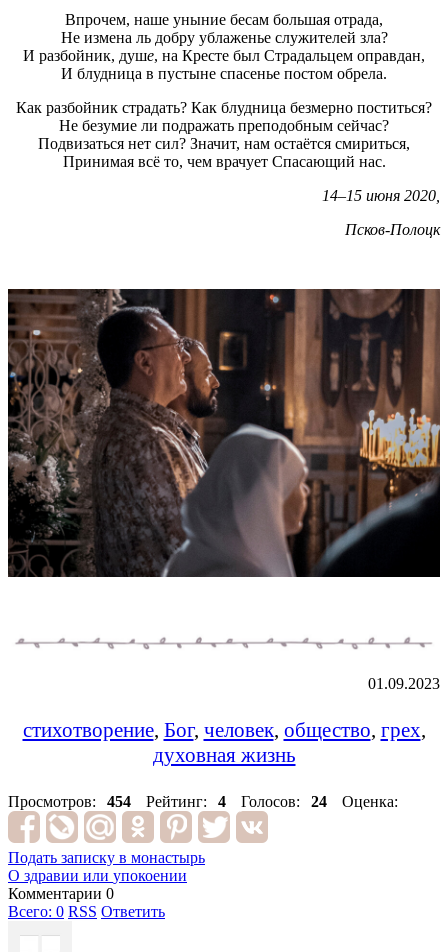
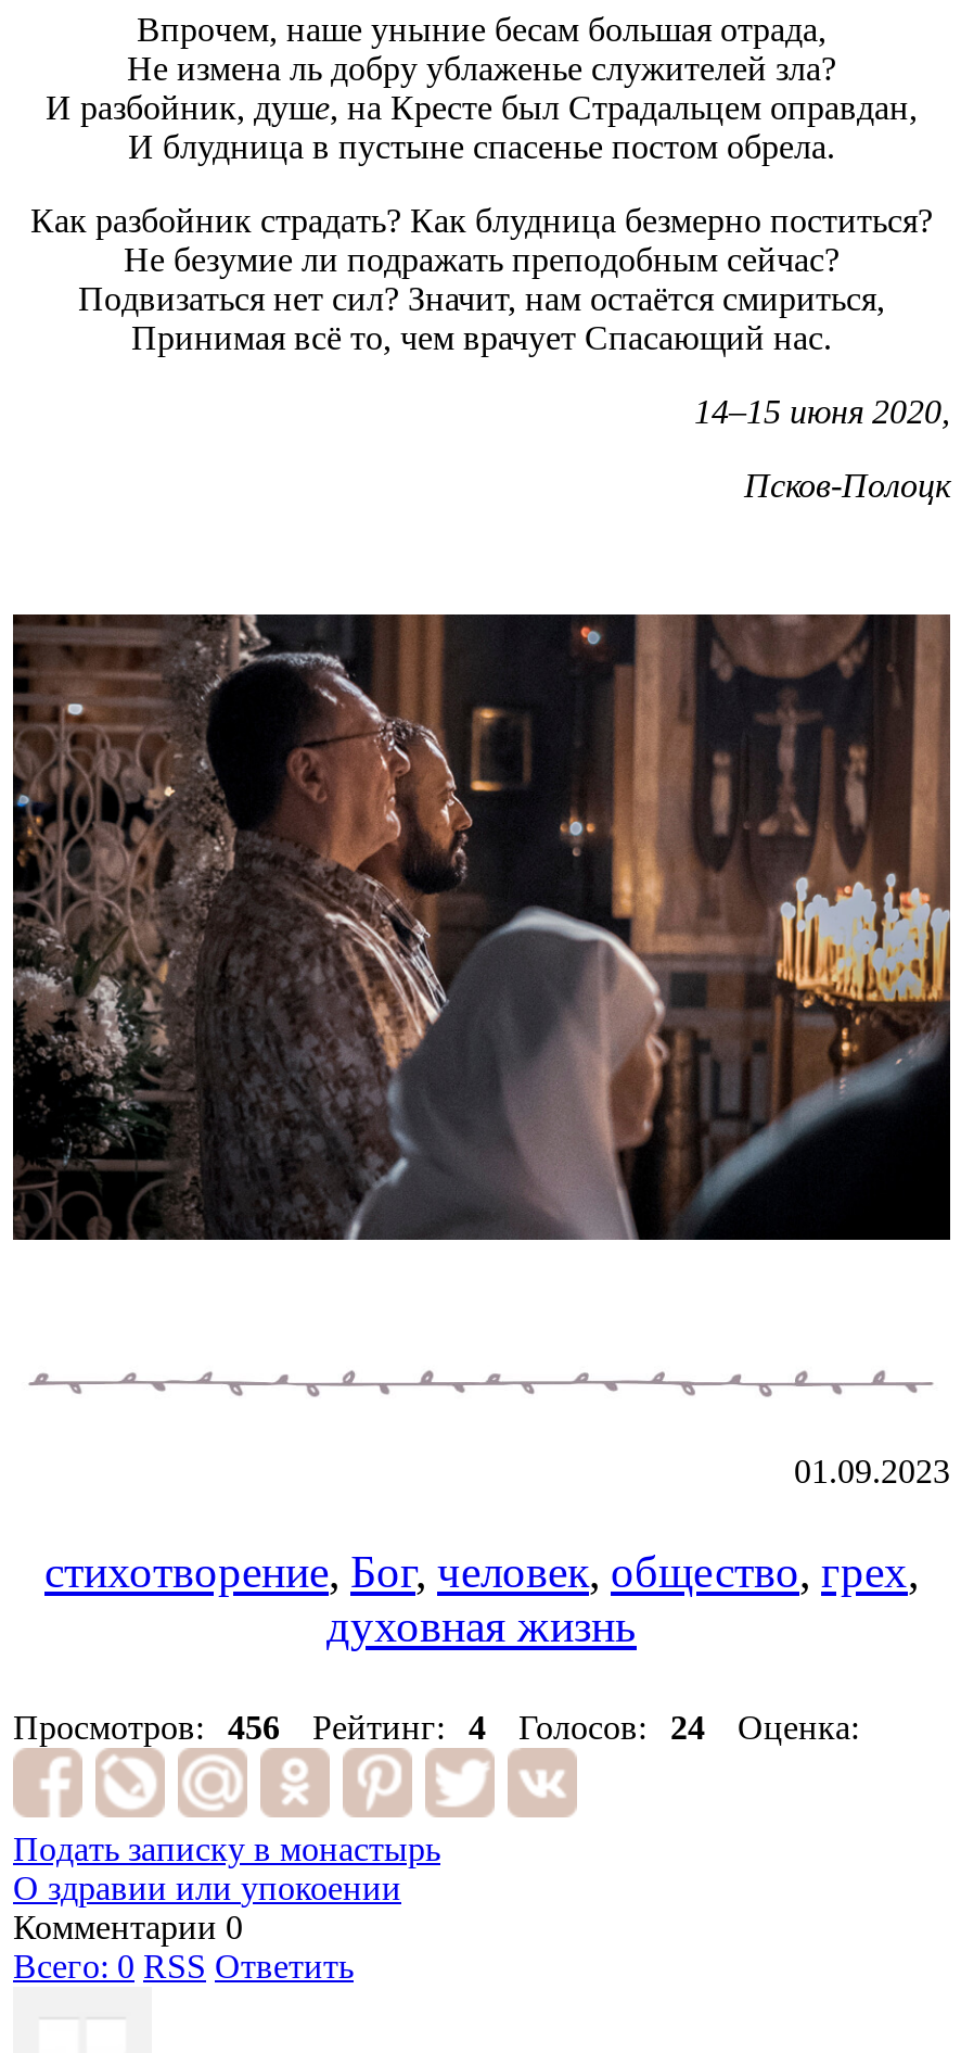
- Просмотров: 454 Рейтинг: 4 Голосов: 24 Оценка:
+ Просмотров: 456 Рейтинг: 4 Голосов: 24 Оценка:
